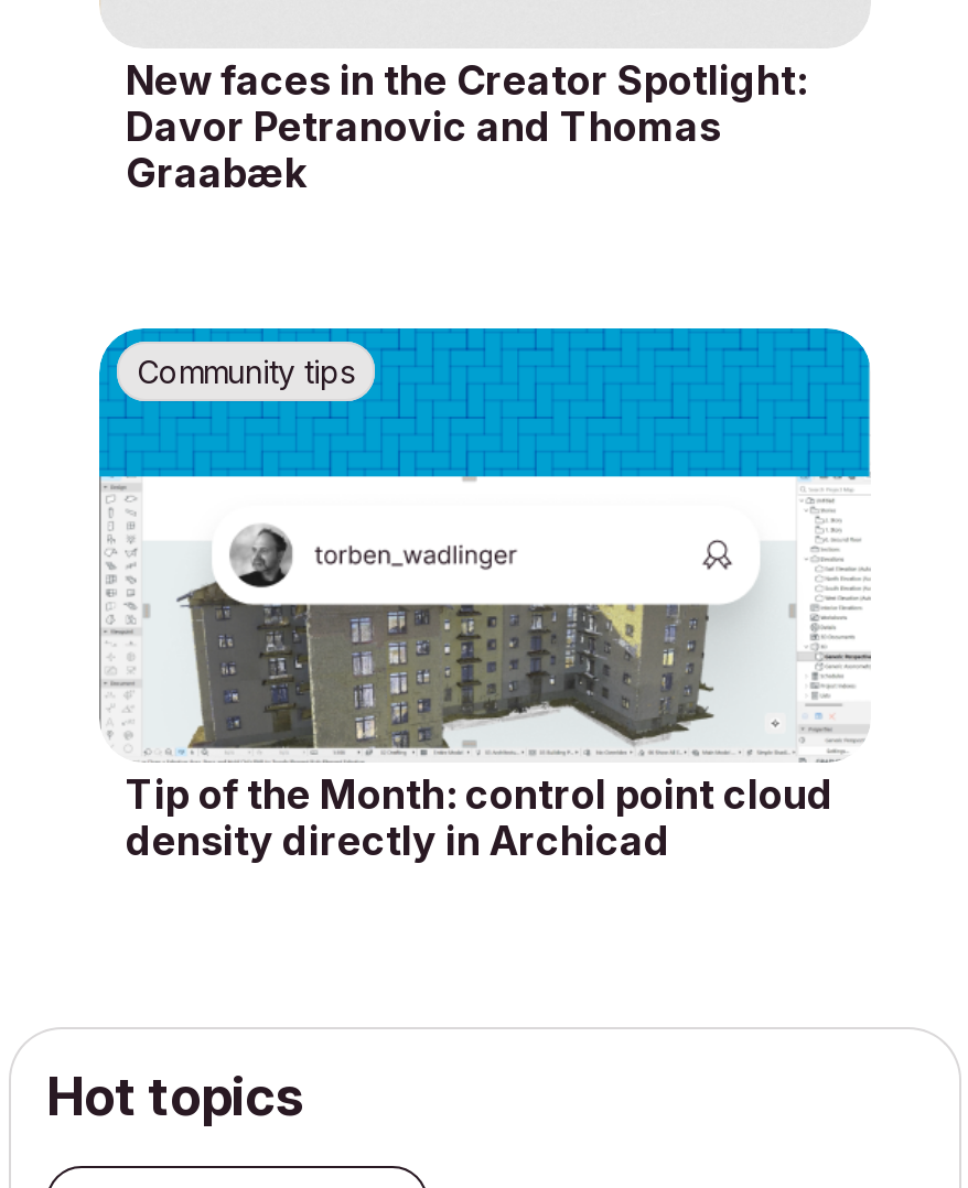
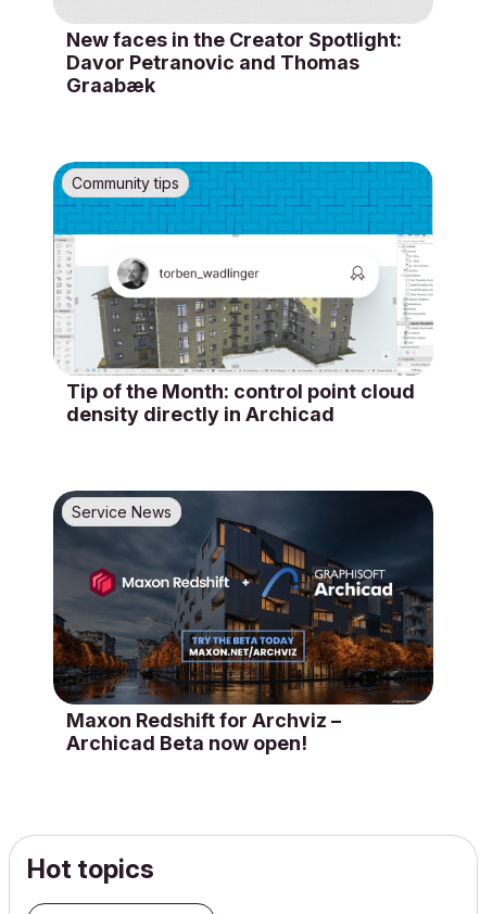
+ [image]
+ Service News

+ Maxon Redshift for Archviz –
+ Archicad Beta now open!
